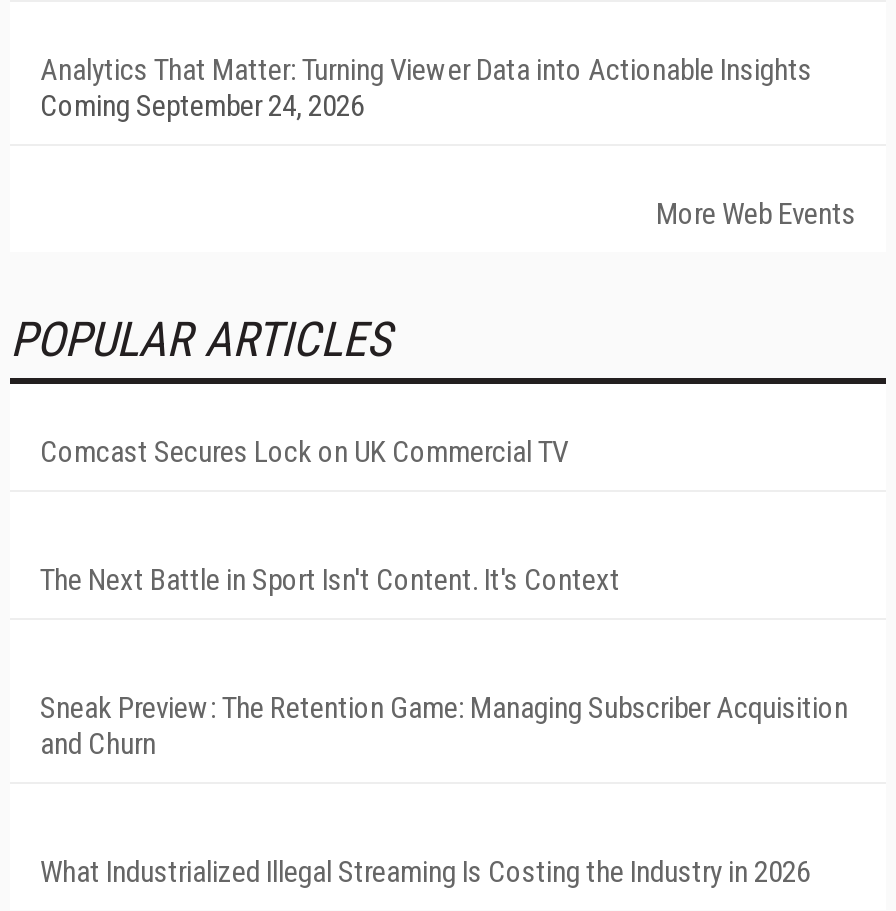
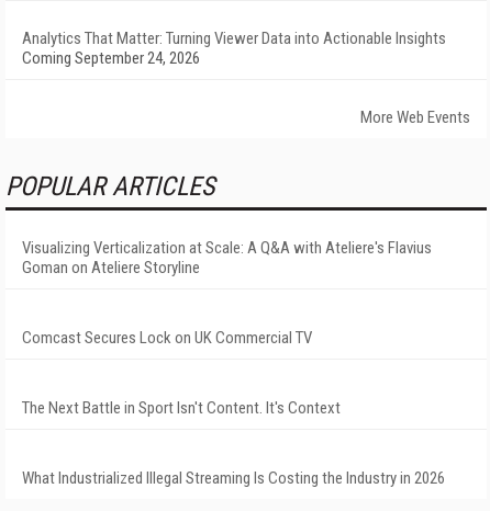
+ Visualizing Verticalization at Scale: A Q&A with Ateliere's Flavius
+ Goman on Ateliere Storyline

moved down: Comcast Secures Lock on UK Commercial TV | The Next Battle in Sport Isn't Content. It's Context

- Sneak Preview: The Retention Game: Managing Subscriber Acquisition
- and Churn
